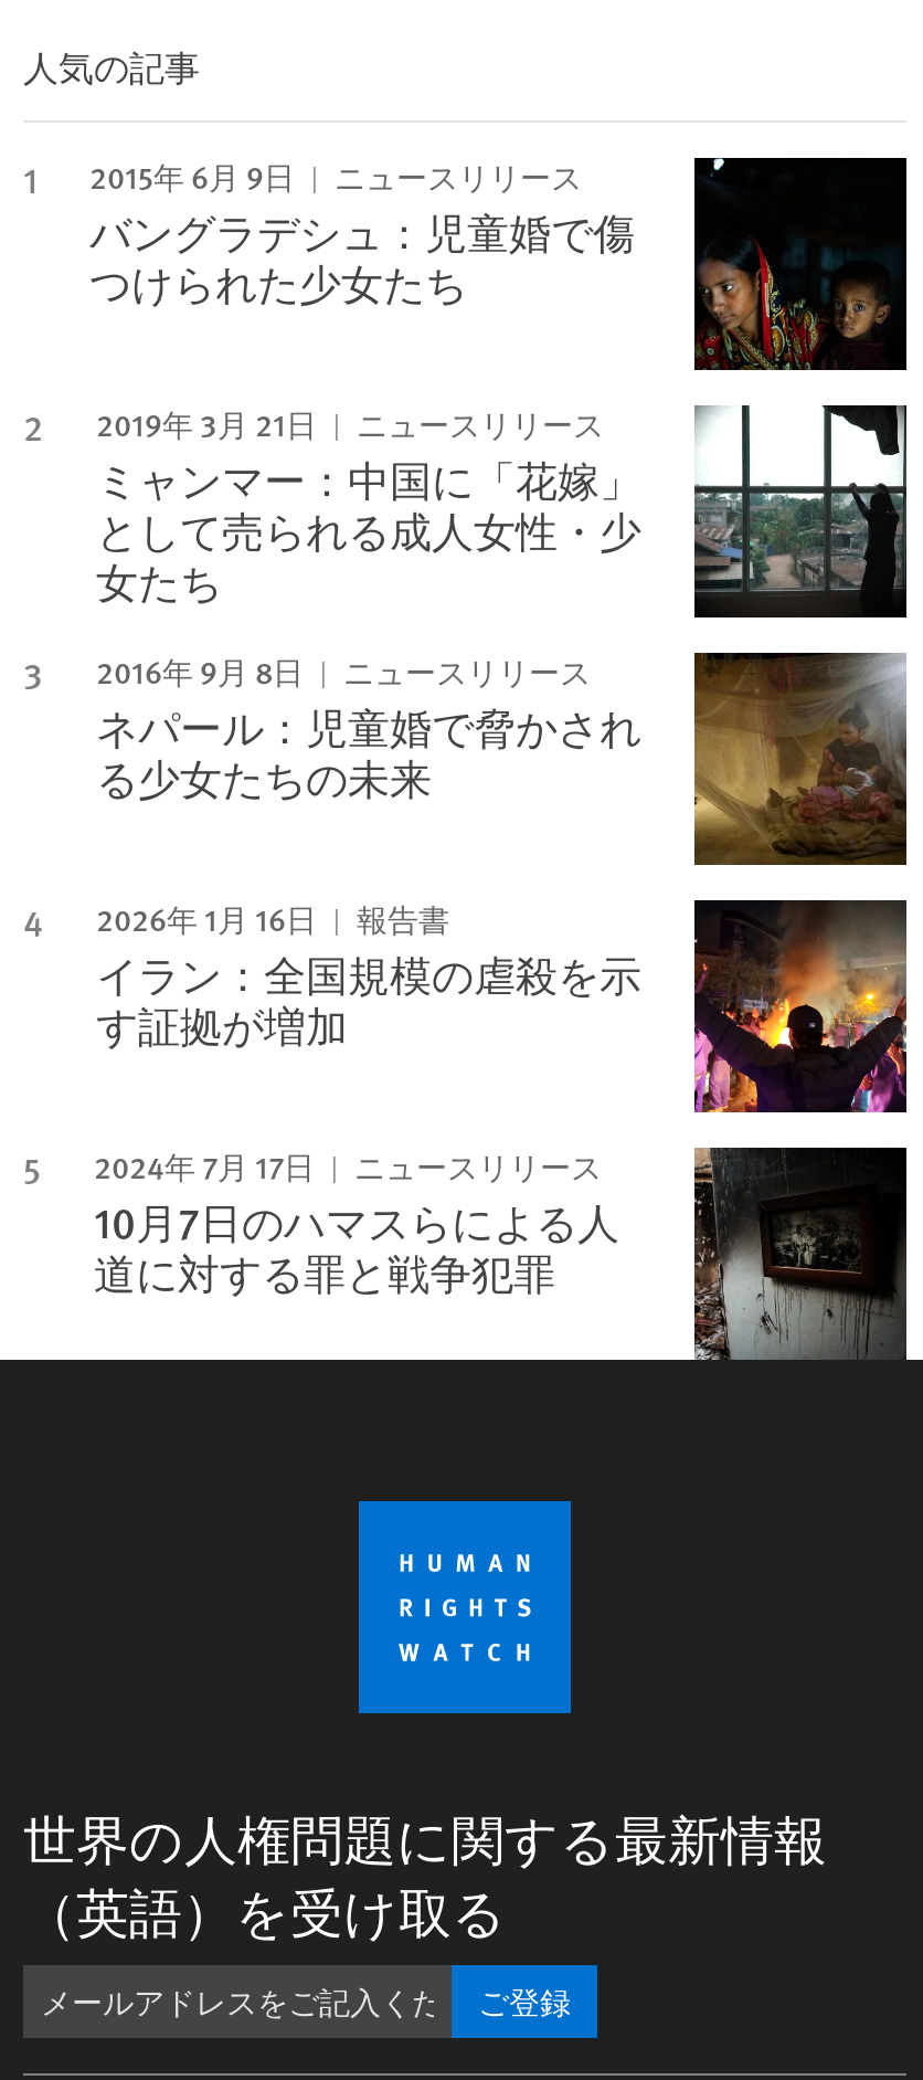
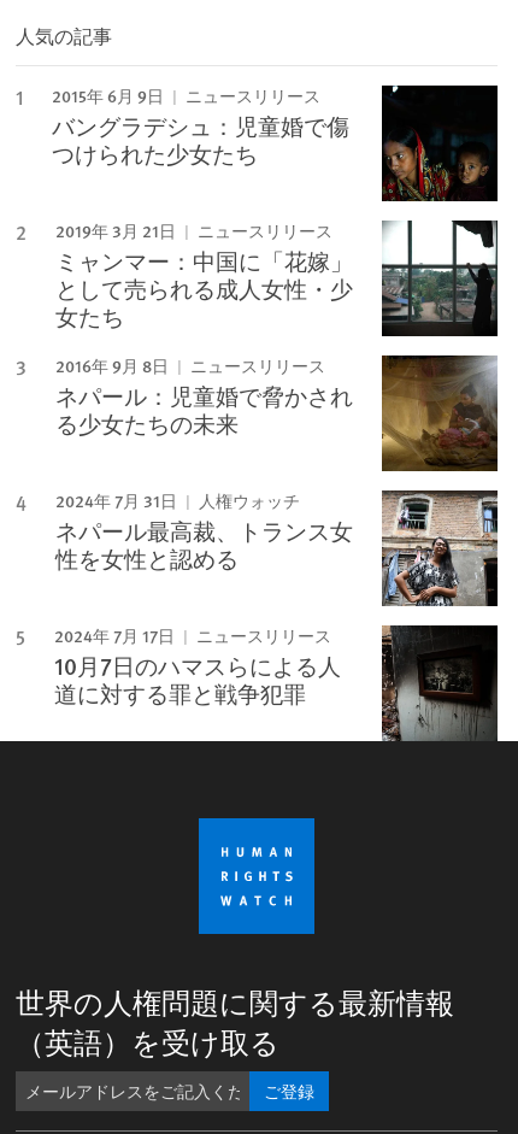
- [image]
- 2026年 1月 16日
- 報告書
- イラン：全国規模の虐殺を示
- す証拠が増加
+ [image]
+ 2024年 7月 31日
+ 人権ウォッチ
+ ネパール最高裁、トランス女
+ 性を女性と認める
